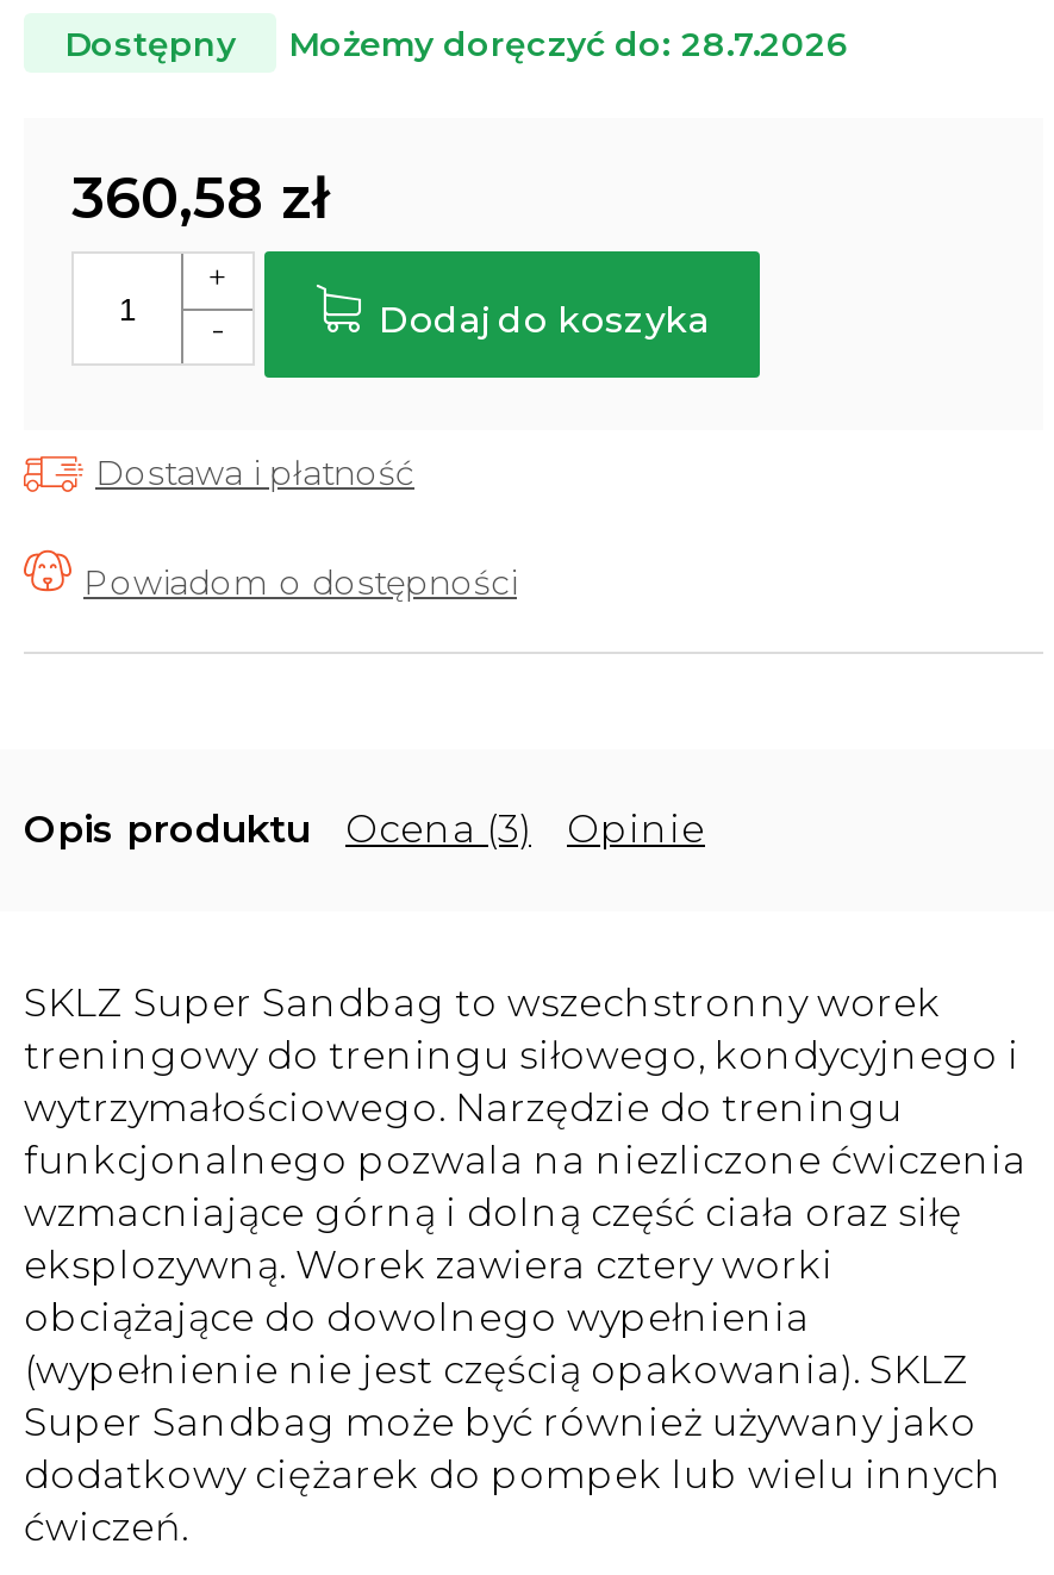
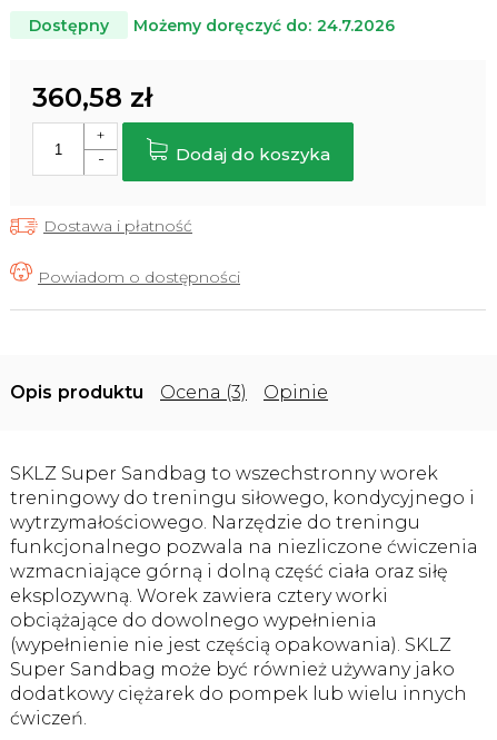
- Możemy doręczyć do: 28.7.2026
+ Możemy doręczyć do: 24.7.2026
